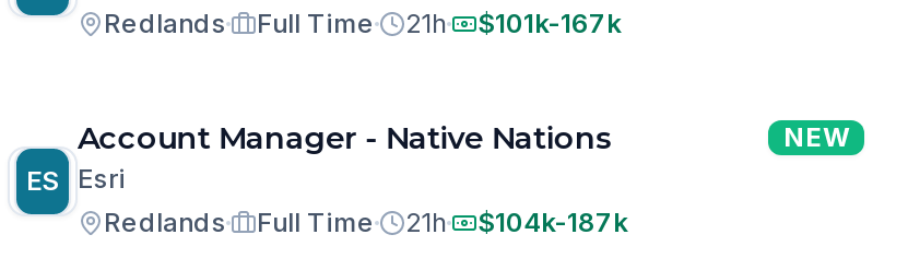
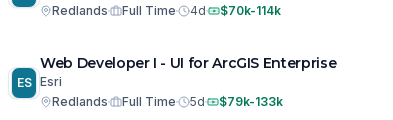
- 21h
- $101k-167k
+ 4d
+ $70k-114k

- Account Manager - Native Nations
+ Web Developer I - UI for ArcGIS Enterprise

- NEW

- 21h
- $104k-187k
+ 5d
+ $79k-133k
